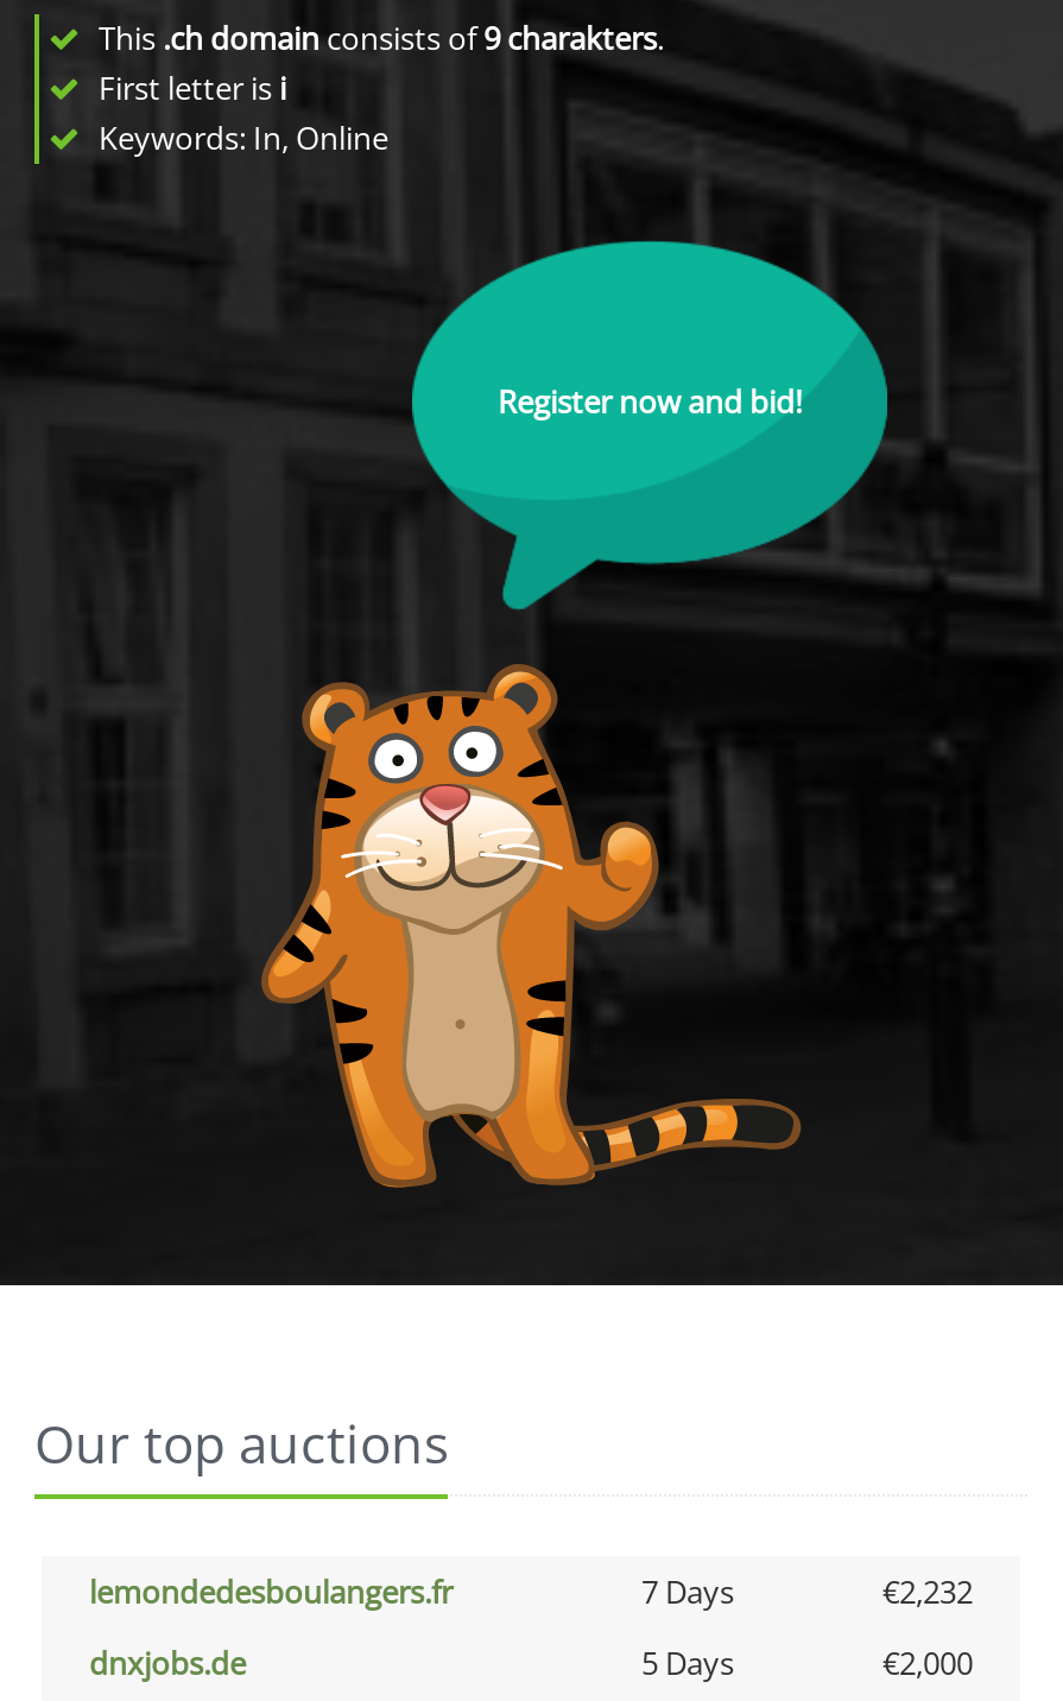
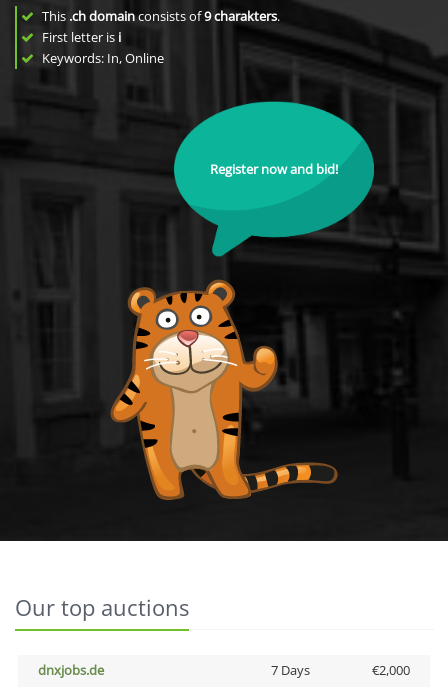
- lemondedesboulangers.fr
- 7 Days
- €2,232

- 5 Days
+ 7 Days
